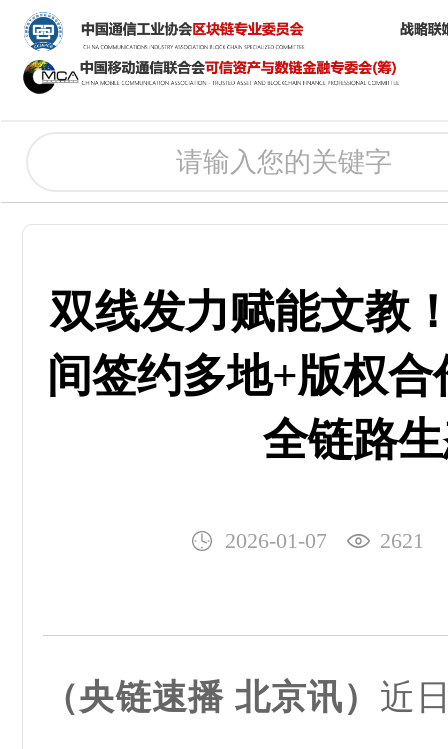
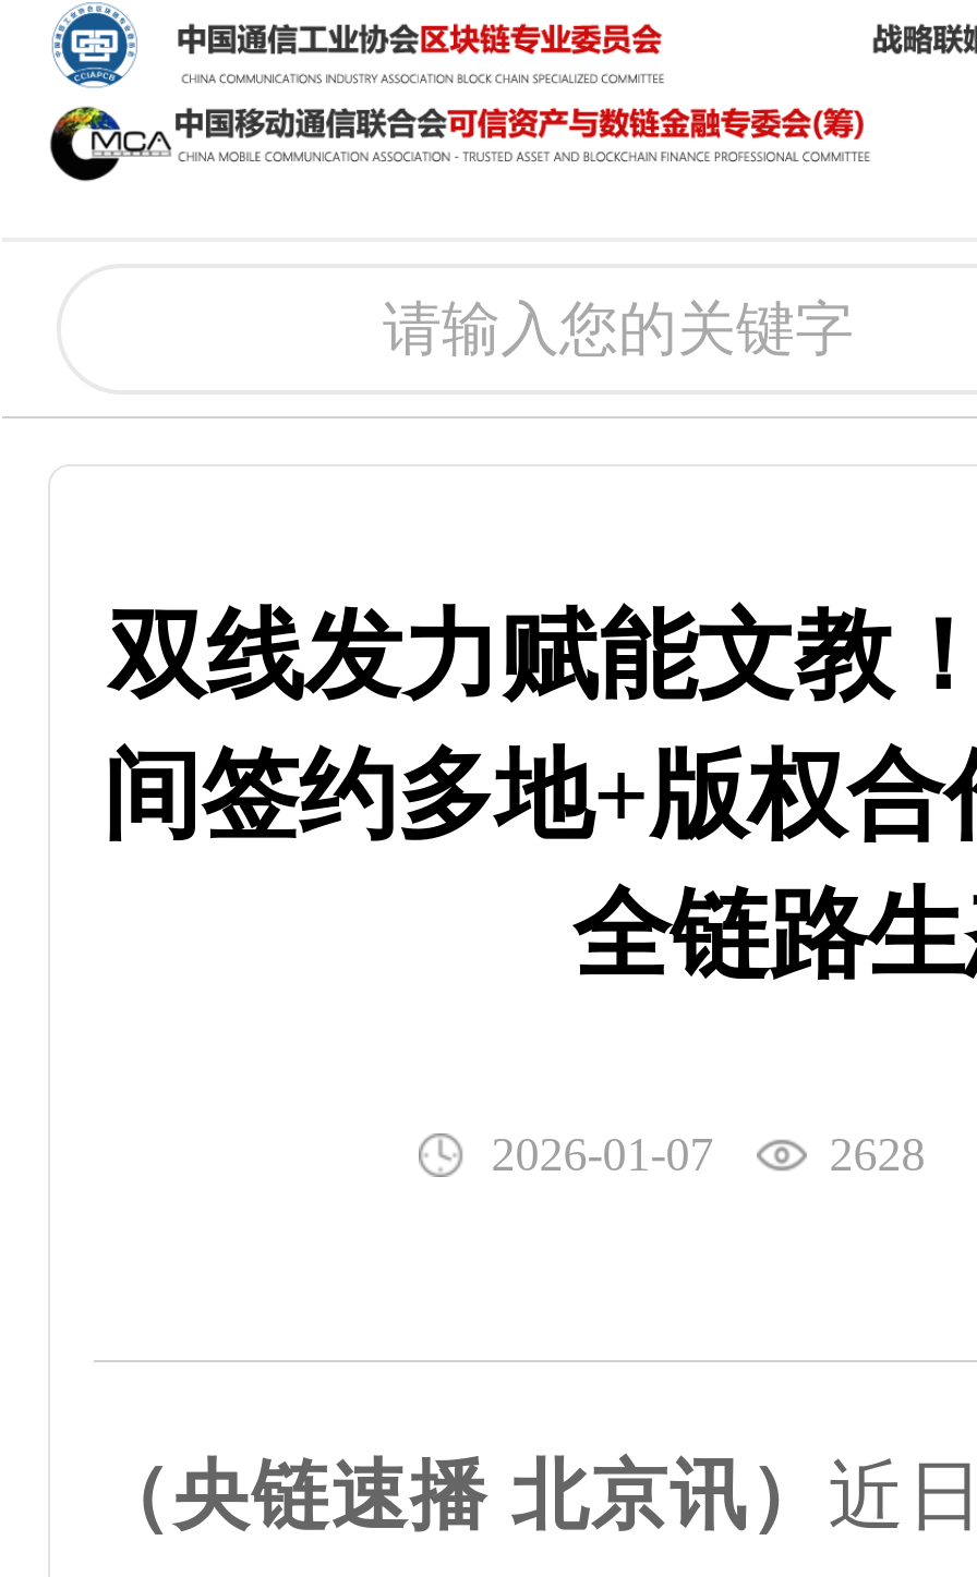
- 2621
+ 2628
